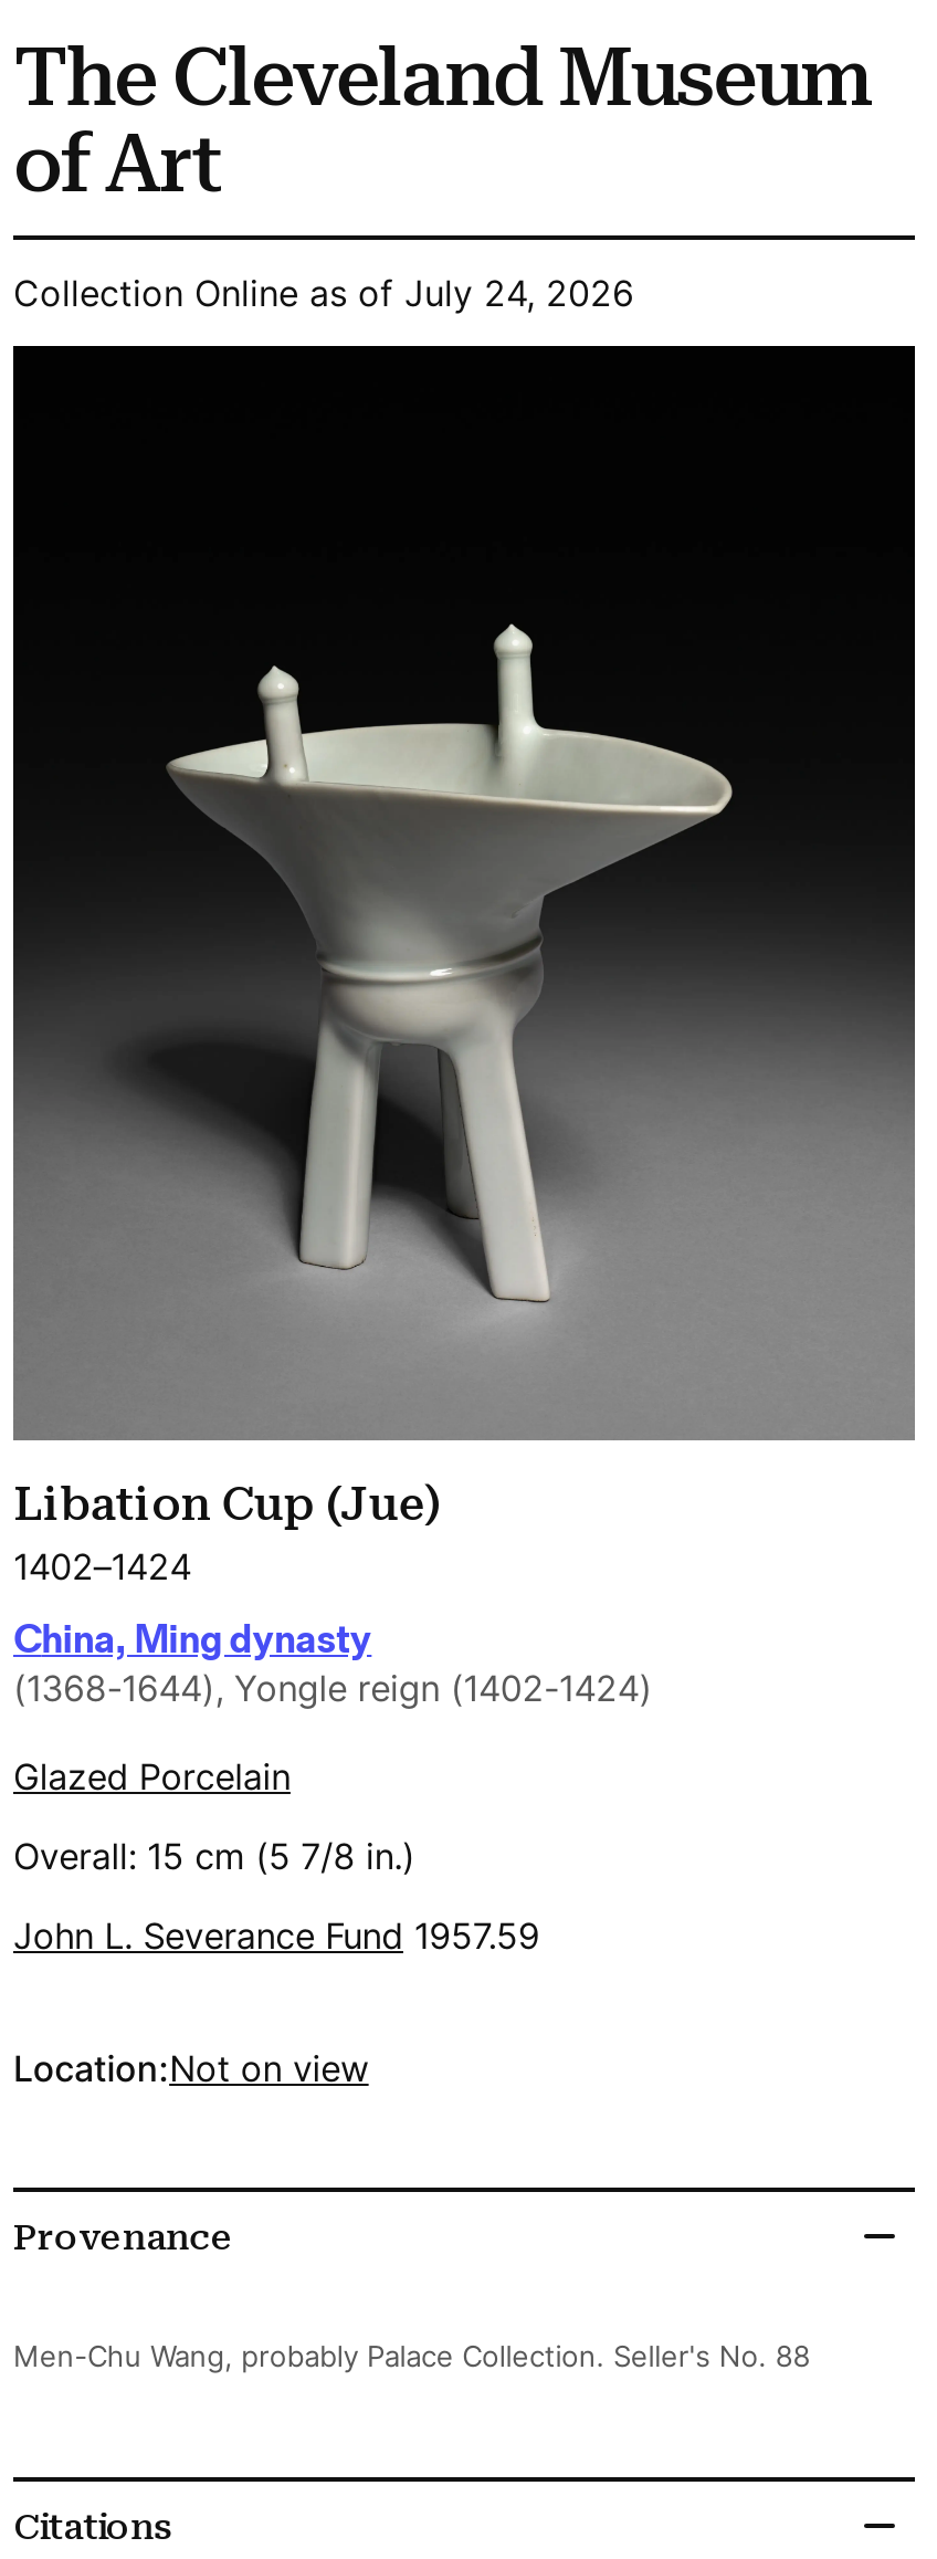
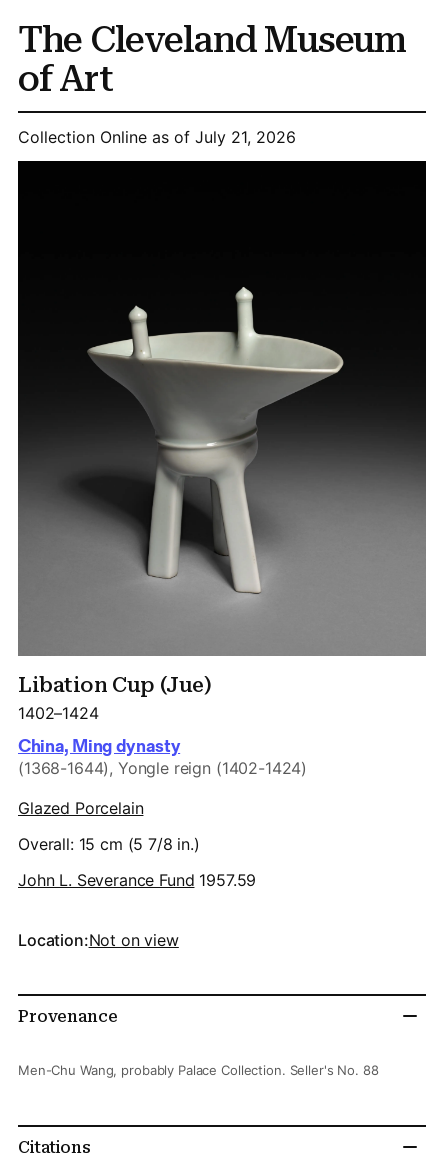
- Collection Online as of July 24, 2026
+ Collection Online as of July 21, 2026
